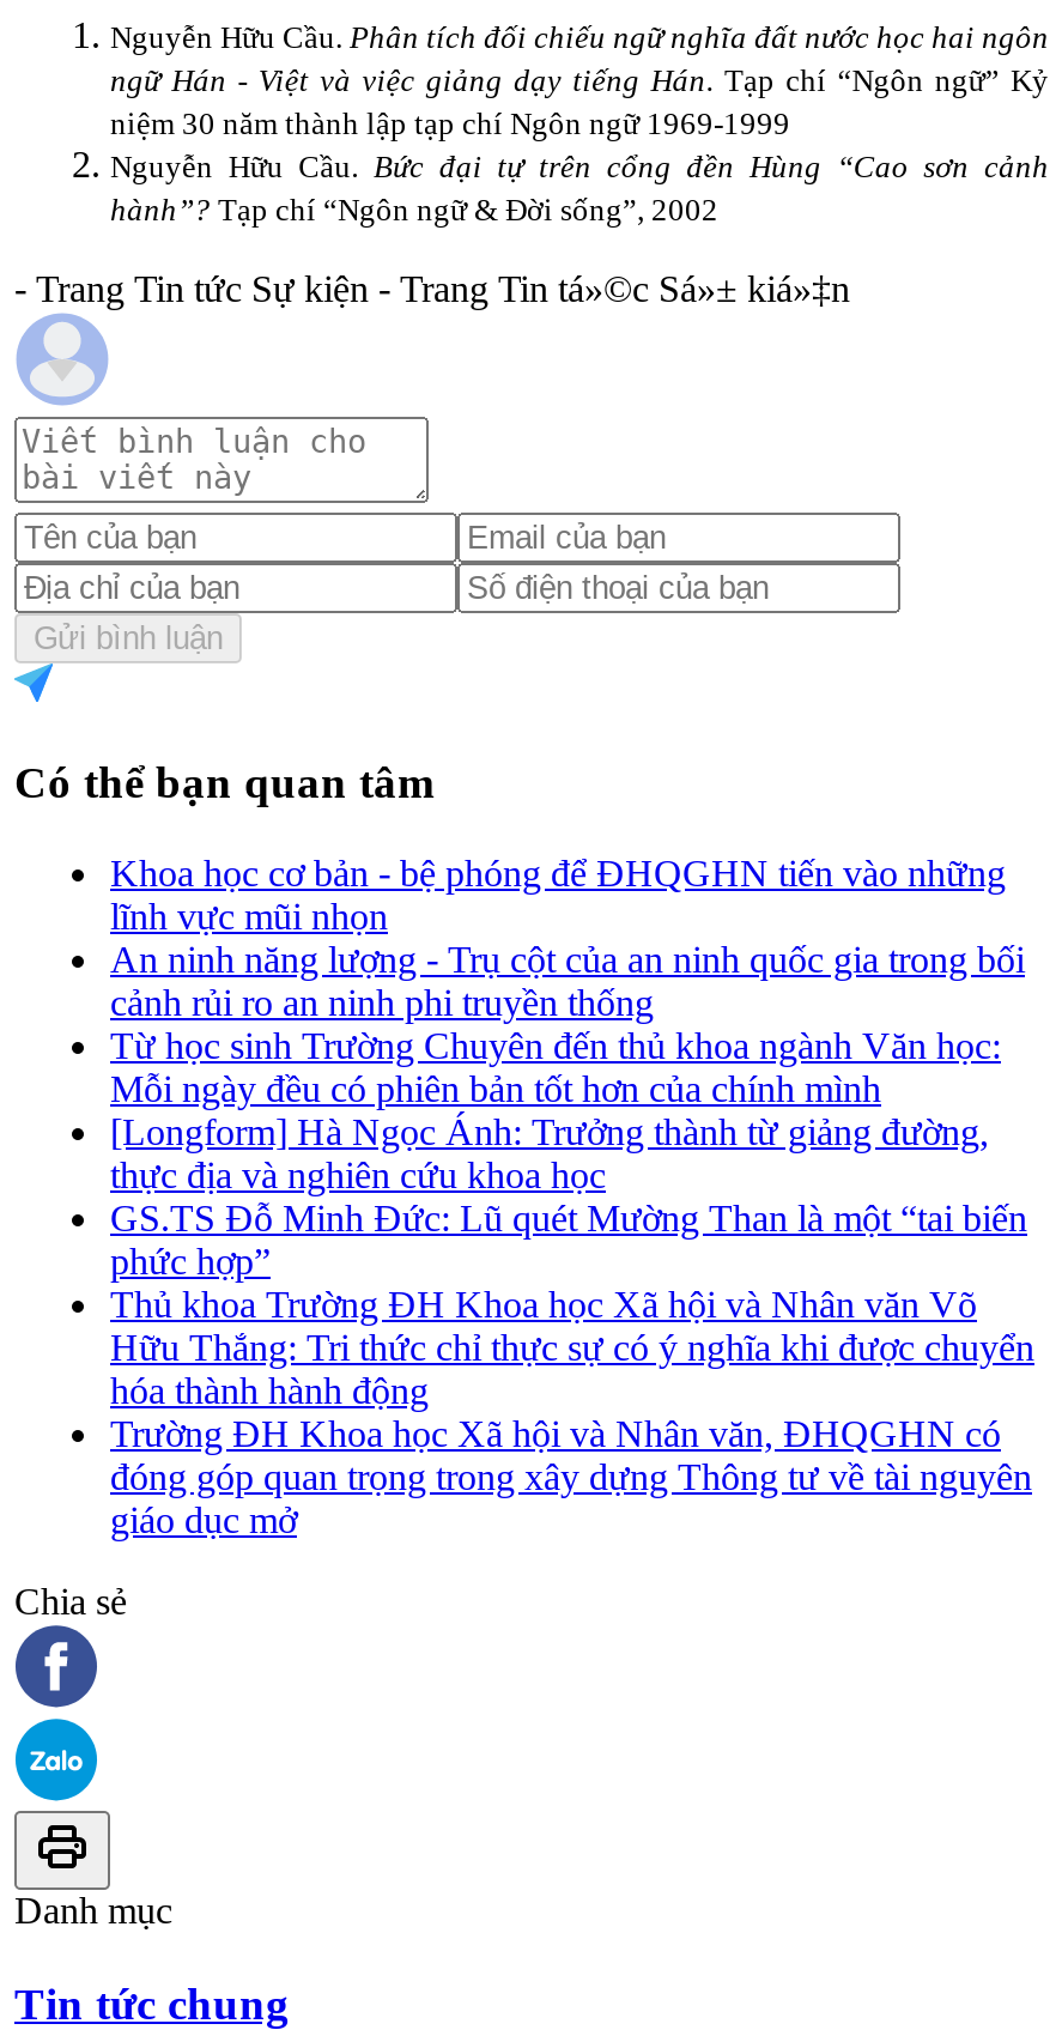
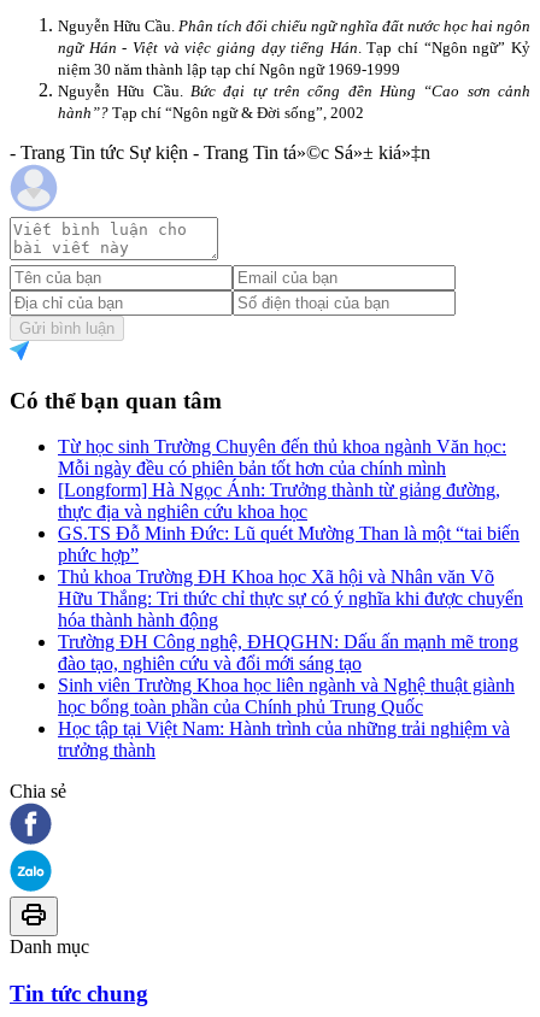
- Khoa học cơ bản - bệ phóng để ĐHQGHN tiến vào những
- lĩnh vực mũi nhọn
- An ninh năng lượng - Trụ cột của an ninh quốc gia trong bối
- cảnh rủi ro an ninh phi truyền thống

moved up: Từ học sinh Trường Chuyên đến thủ khoa ngành Văn học: | Mỗi ngày đều có phiên bản tốt hơn của chính mình | [Longform] Hà Ngọc Ánh: Trưởng thành từ giảng đường, | ... | Hữu Thắng: Tri thức chỉ thực sự có ý nghĩa khi được chuyển | hóa thành hành động

- Trường ĐH Khoa học Xã hội và Nhân văn, ĐHQGHN có
- đóng góp quan trọng trong xây dựng Thông tư về tài nguyên
- giáo dục mở
+ Trường ĐH Công nghệ, ĐHQGHN: Dấu ấn mạnh mẽ trong
+ đào tạo, nghiên cứu và đổi mới sáng tạo
+ Sinh viên Trường Khoa học liên ngành và Nghệ thuật giành
+ học bổng toàn phần của Chính phủ Trung Quốc
+ Học tập tại Việt Nam: Hành trình của những trải nghiệm và
+ trưởng thành
